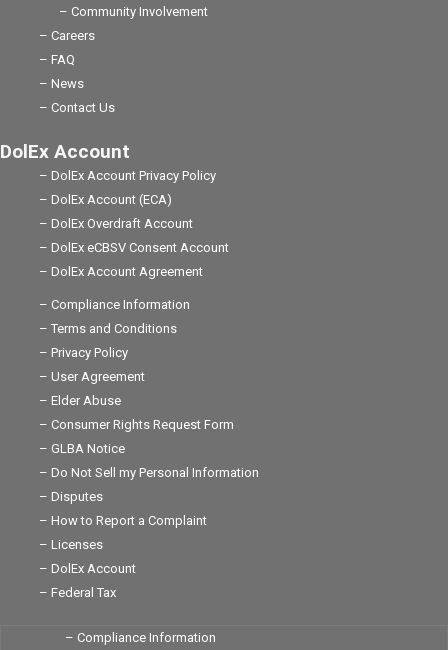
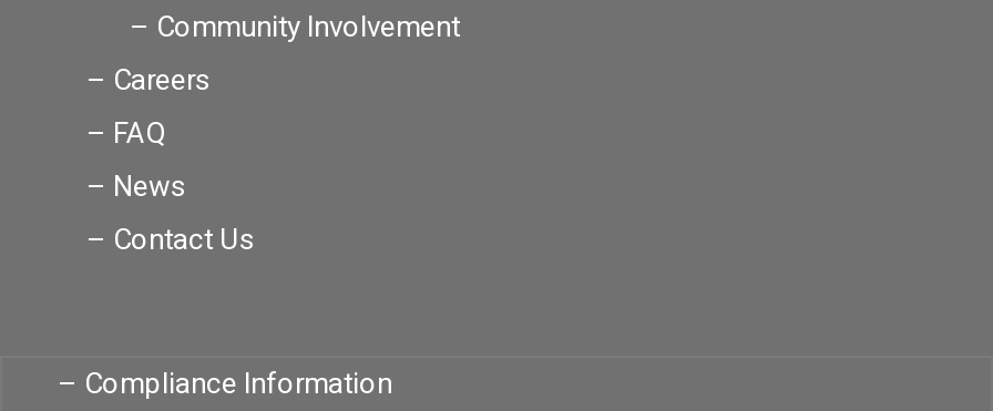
- DolEx Account
- – DolEx Account Privacy Policy
- – DolEx Account (ECA)
- – DolEx Overdraft Account
- – DolEx eCBSV Consent Account
- – DolEx Account Agreement
- – Compliance Information
- – Terms and Conditions
- – Privacy Policy
- – User Agreement
- – Elder Abuse
- – Consumer Rights Request Form
- – GLBA Notice
- – Do Not Sell my Personal Information
- – Disputes
- – How to Report a Complaint
- – Licenses
- – DolEx Account
- – Federal Tax
